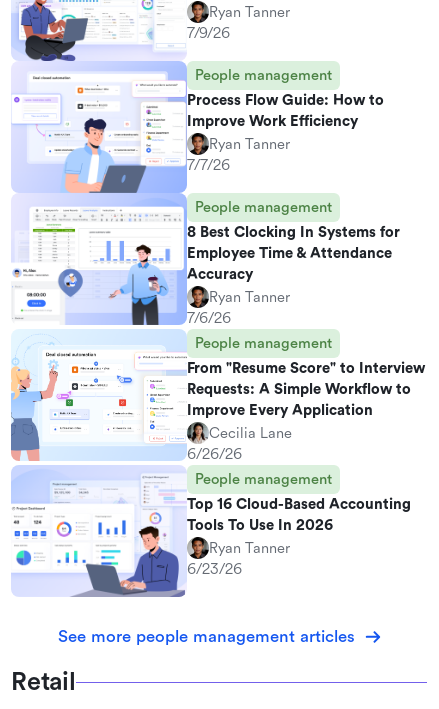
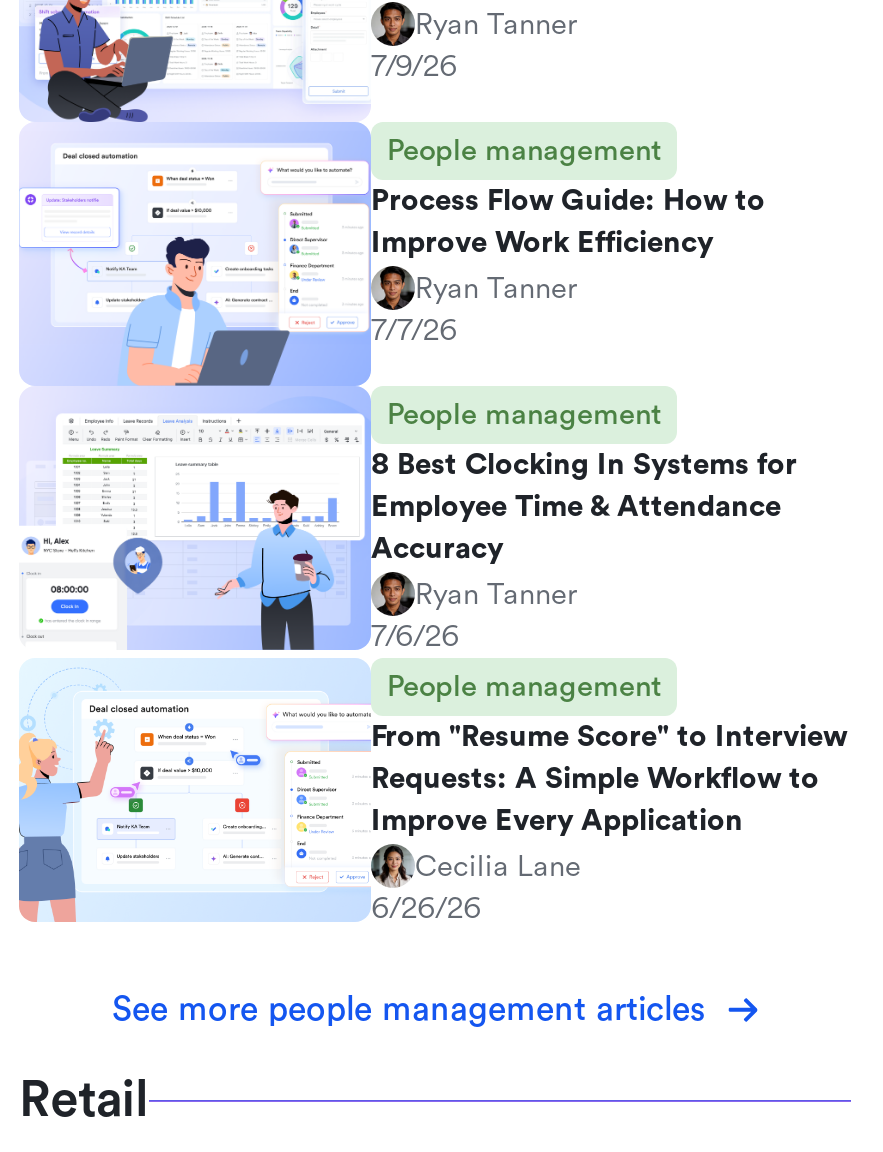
- [image]
- People management
- Top 16 Cloud-Based Accounting
- Tools To Use In 2026
- Ryan Tanner
- 6/23/26
